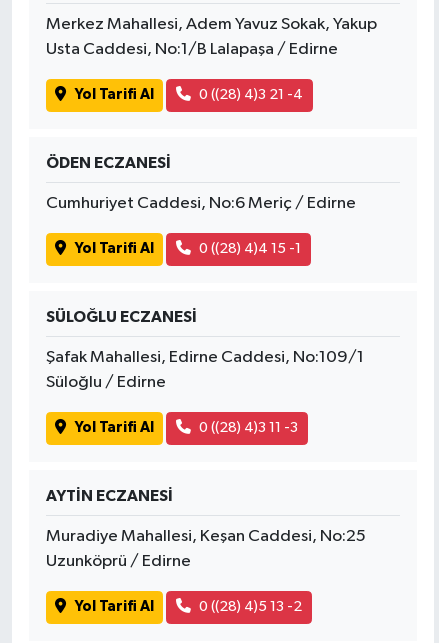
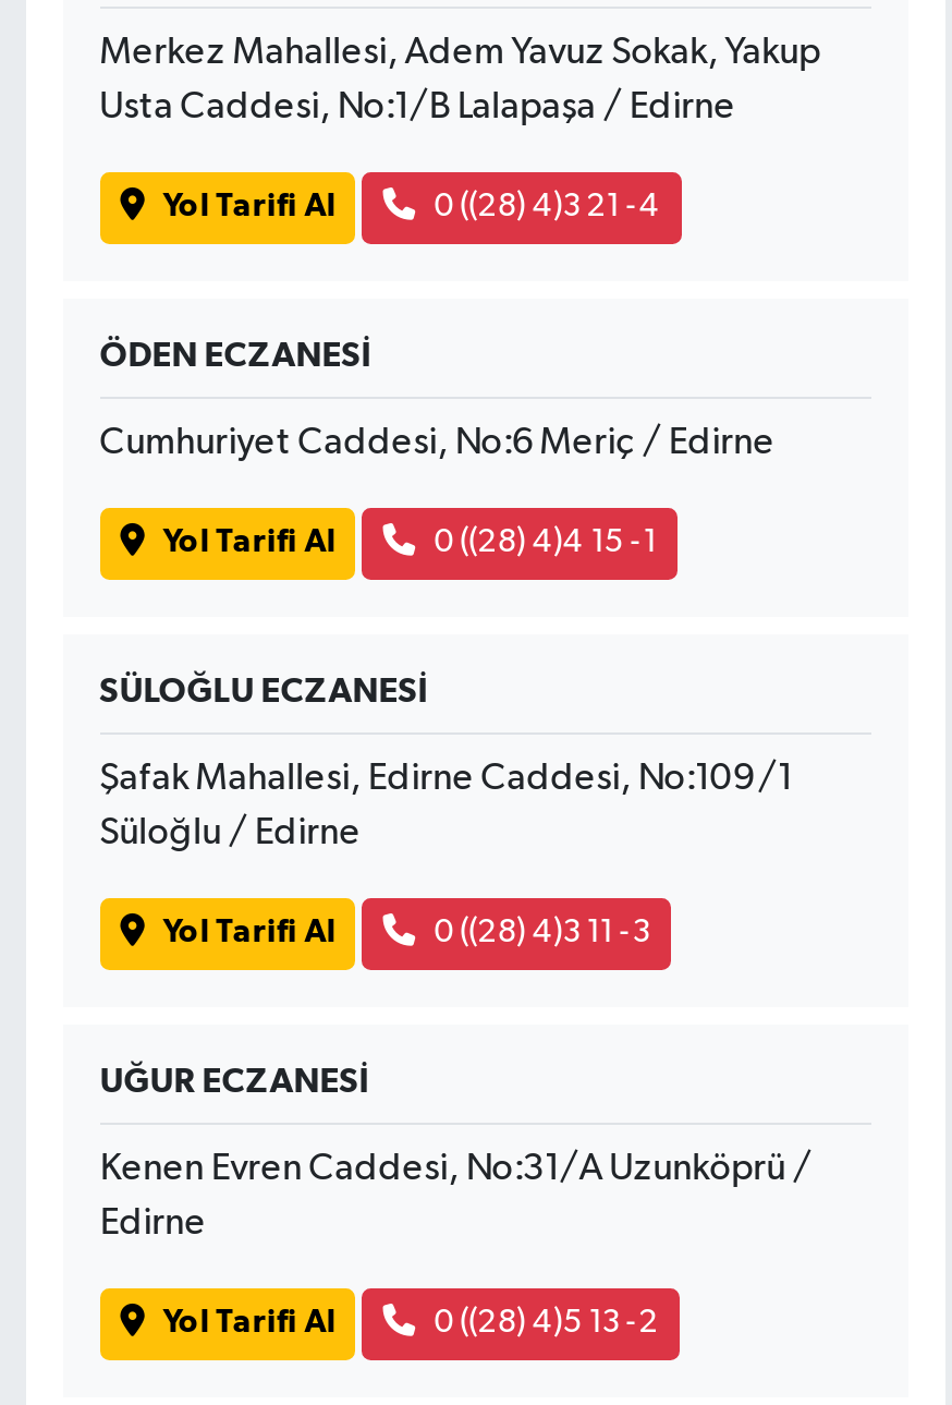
- AYTİN ECZANESİ
+ UĞUR ECZANESİ

- Muradiye Mahallesi, Keşan Caddesi, No:25
+ Kenen Evren Caddesi, No:31/A Uzunköprü /

- Uzunköprü / Edirne
+ Edirne
